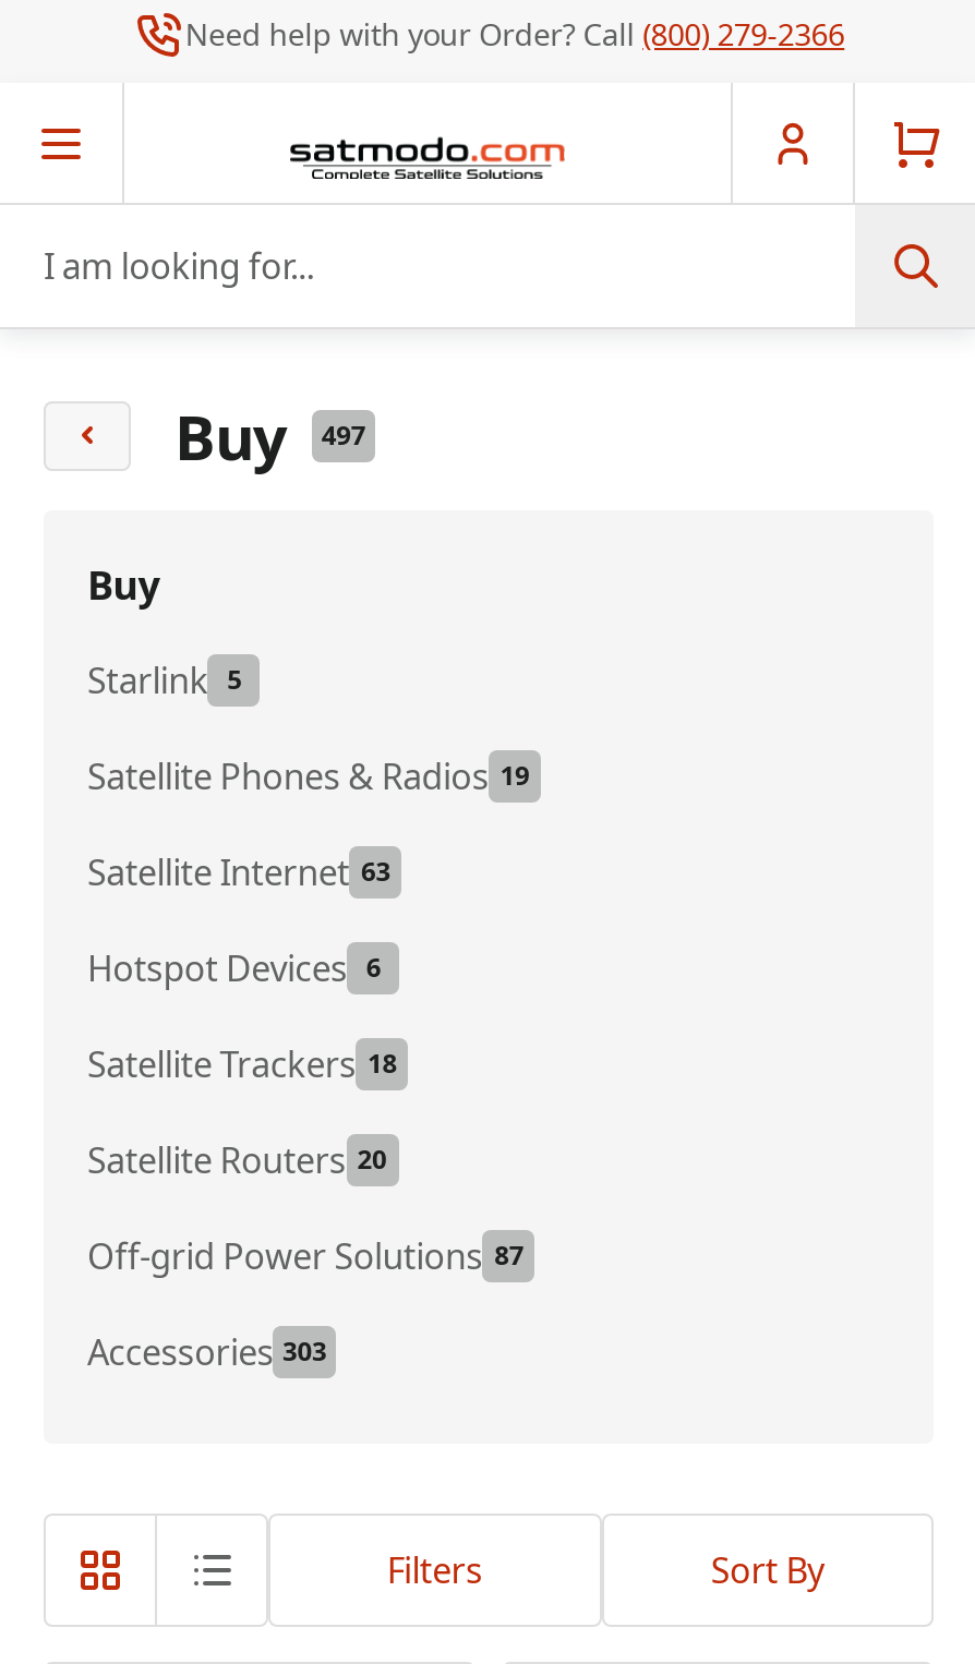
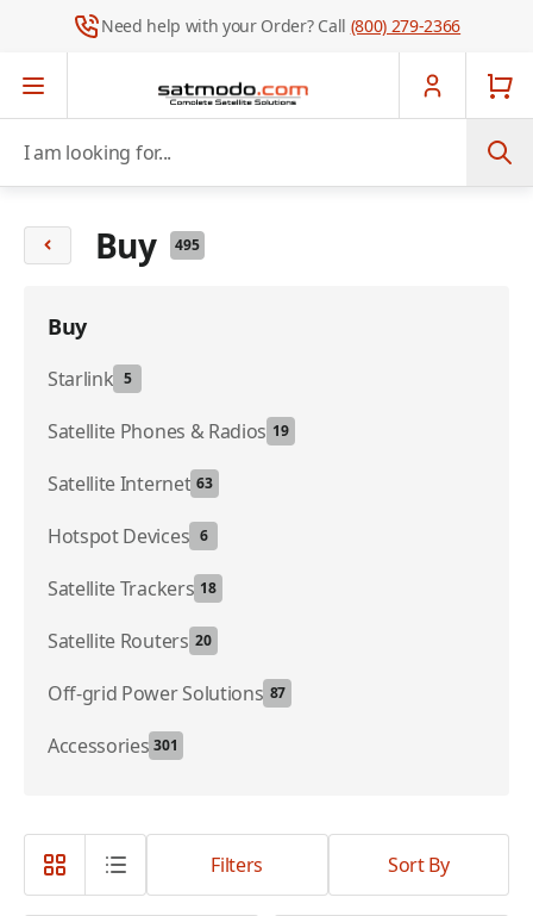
- Buy 497
+ Buy 495

- Accessories 303
+ Accessories 301
